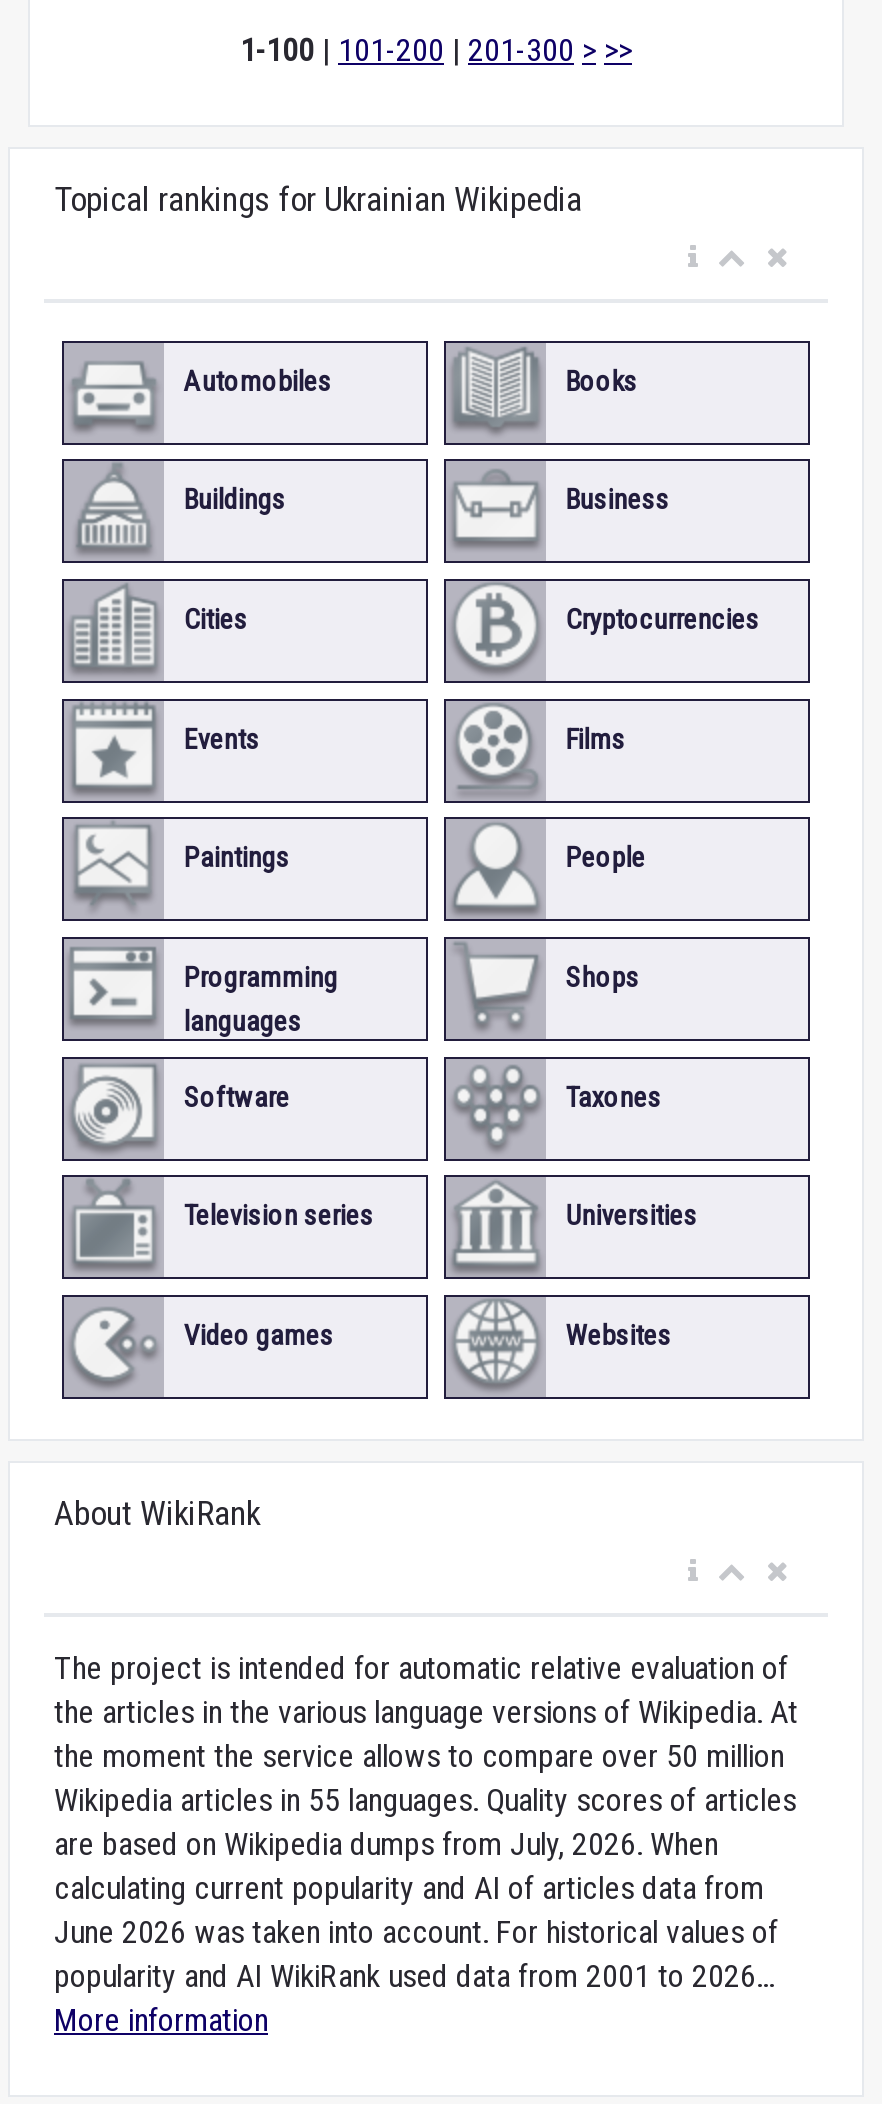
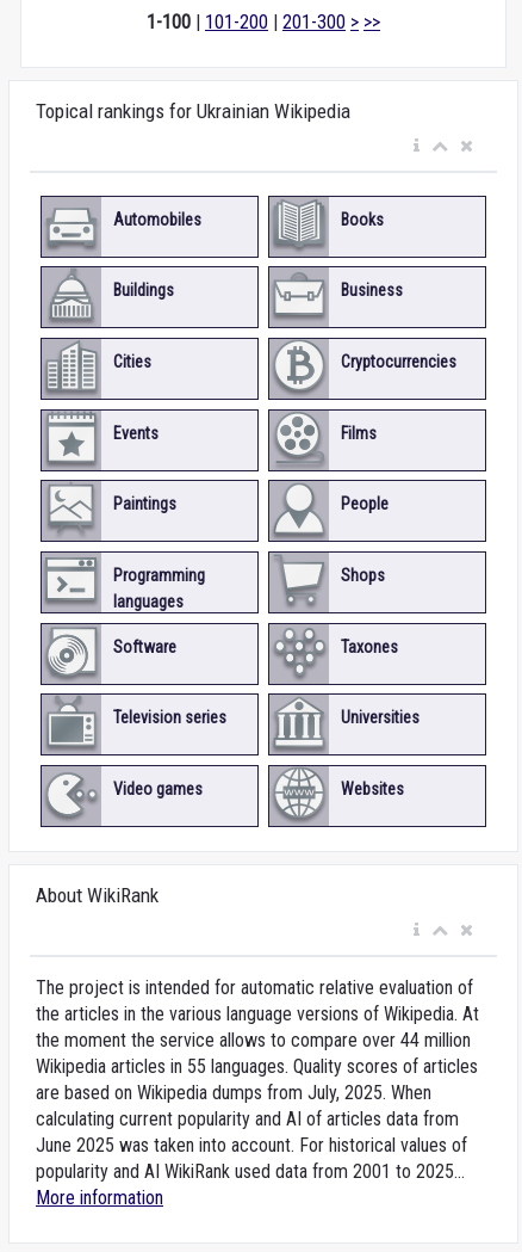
- the moment the service allows to compare over 50 million
+ the moment the service allows to compare over 44 million

- are based on Wikipedia dumps from July, 2026. When
+ are based on Wikipedia dumps from July, 2025. When

- June 2026 was taken into account. For historical values of
+ June 2025 was taken into account. For historical values of

- popularity and AI WikiRank used data from 2001 to 2026...
+ popularity and AI WikiRank used data from 2001 to 2025...
